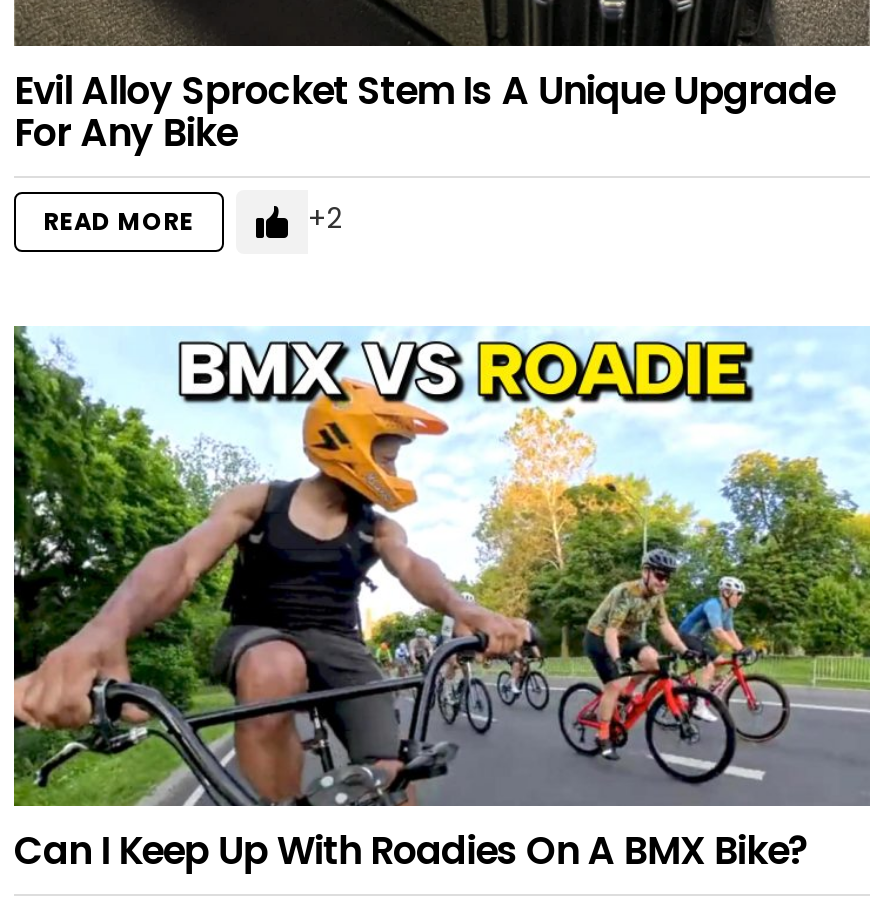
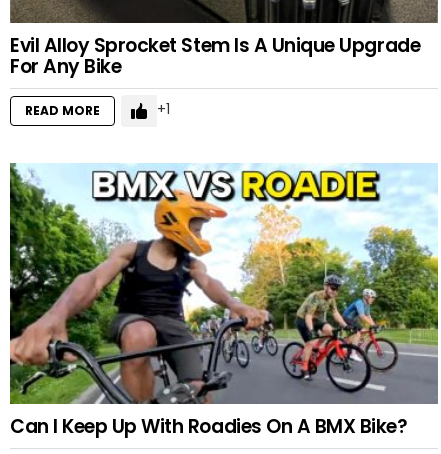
- 2
+ 1
